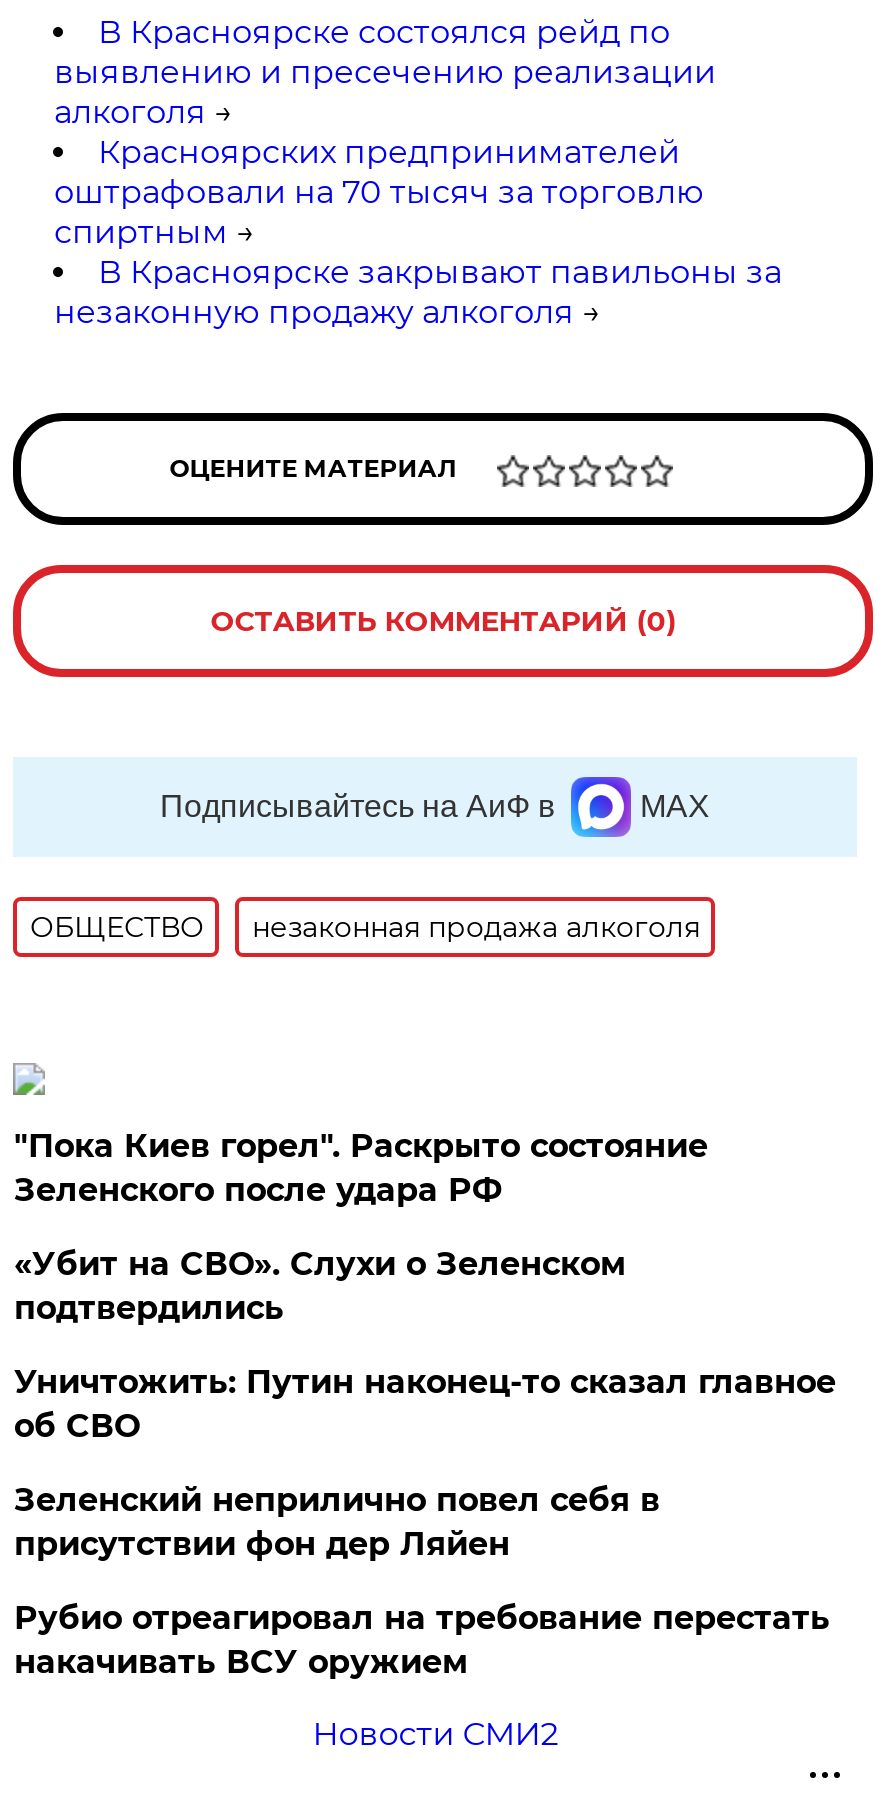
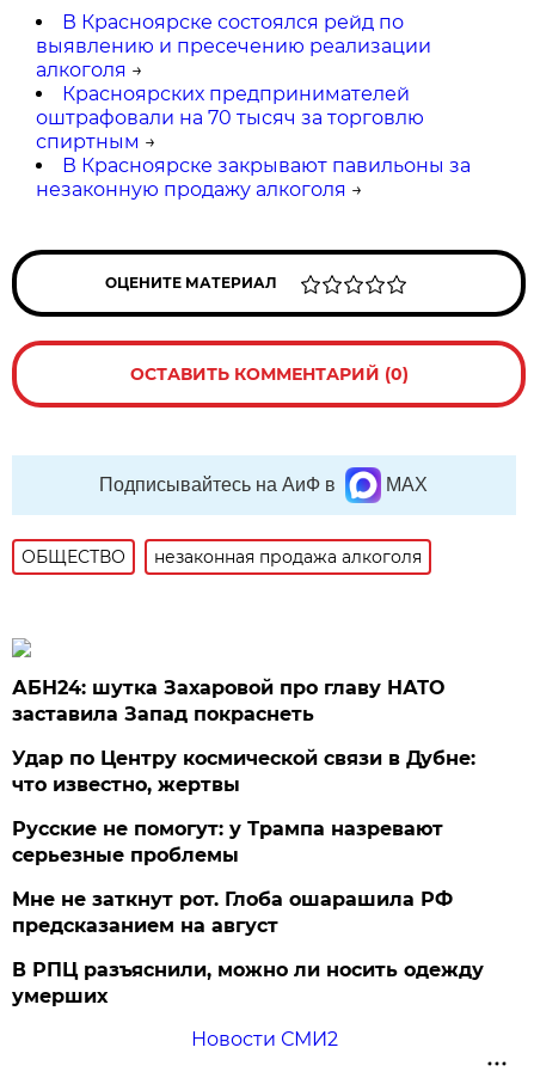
- "Пока Киев горел". Раскрыто состояние
- Зеленского после удара РФ
+ АБН24: шутка Захаровой про главу НАТО
+ заставила Запад покраснеть

- «Убит на СВО». Слухи о Зеленском
- подтвердились
+ Удар по Центру космической связи в Дубне:
+ что известно, жертвы

- Уничтожить: Путин наконец-то сказал главное
- об СВО
+ Русские не помогут: у Трампа назревают
+ серьезные проблемы

- Зеленский неприлично повел cебя в
- присутствии фон дер Ляйен
+ Мне не заткнут рот. Глоба ошарашила РФ
+ предсказанием на август

- Рубио отреагировал на требование перестать
- накачивать ВСУ оружием
+ В РПЦ разъяснили, можно ли носить одежду
+ умерших
